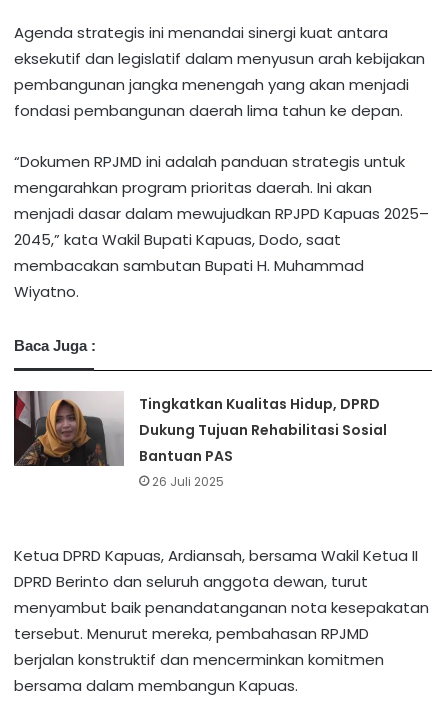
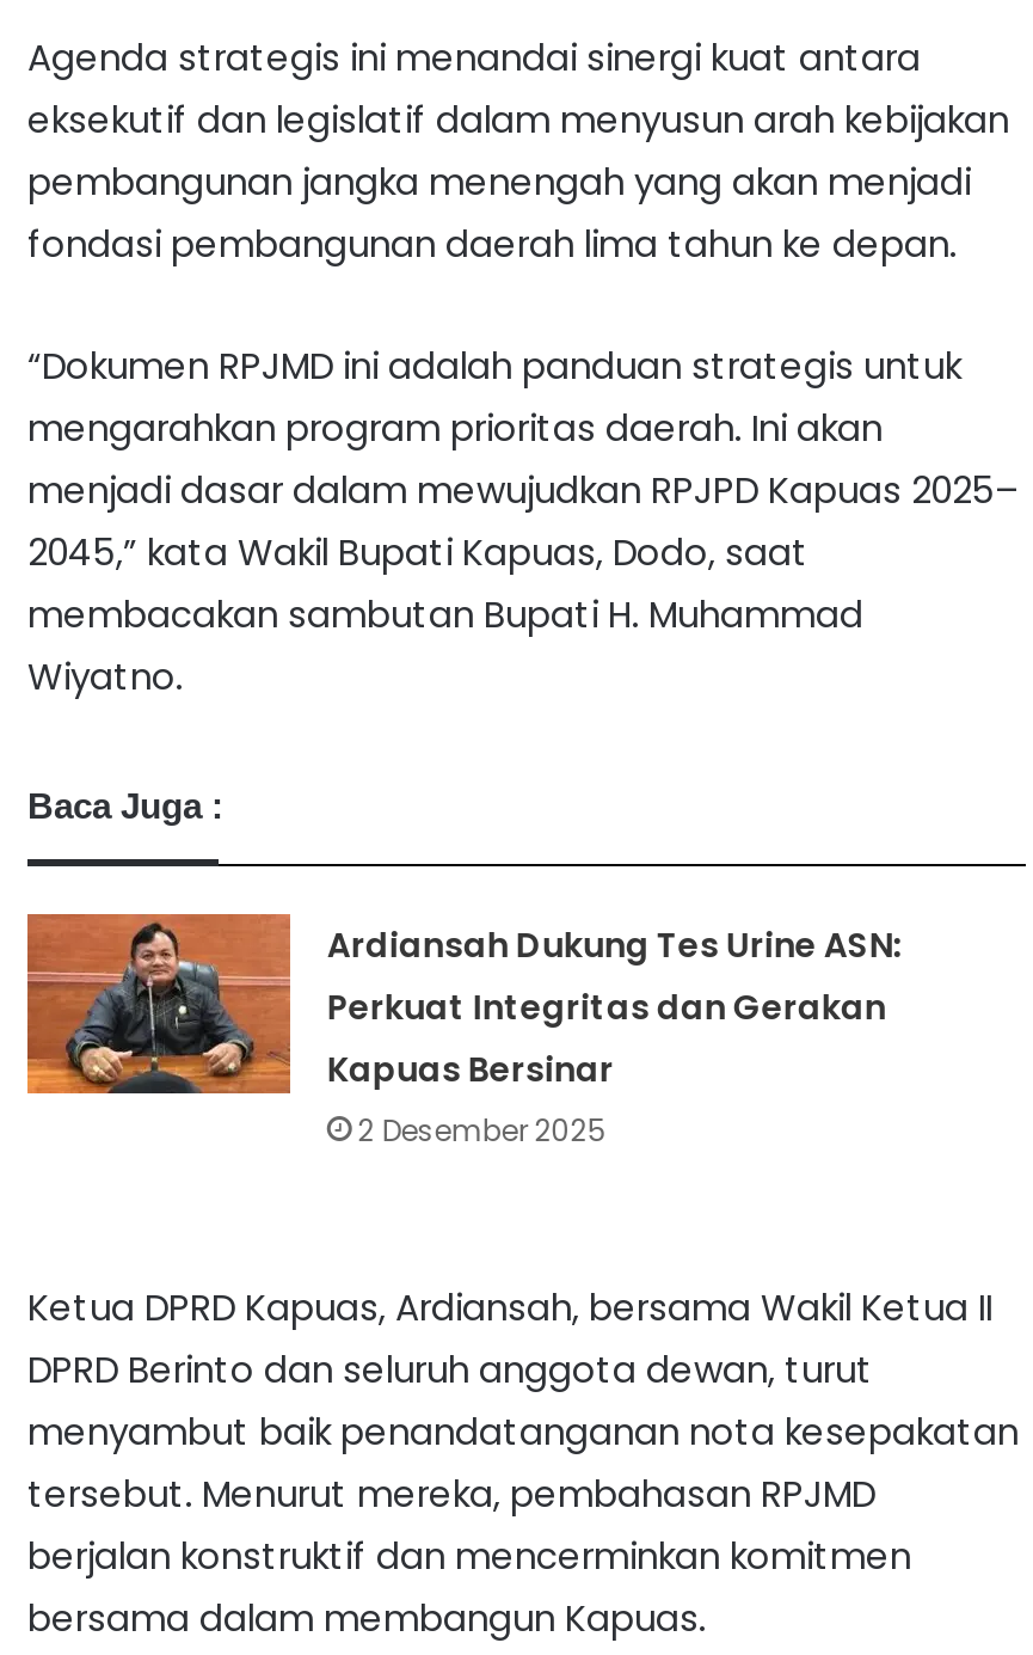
- [image]
- Tingkatkan Kualitas Hidup, DPRD
- Dukung Tujuan Rehabilitasi Sosial
- Bantuan PAS
- 26 Juli 2025
+ [image]
+ Ardiansah Dukung Tes Urine ASN:
+ Perkuat Integritas dan Gerakan
+ Kapuas Bersinar
+ 2 Desember 2025
